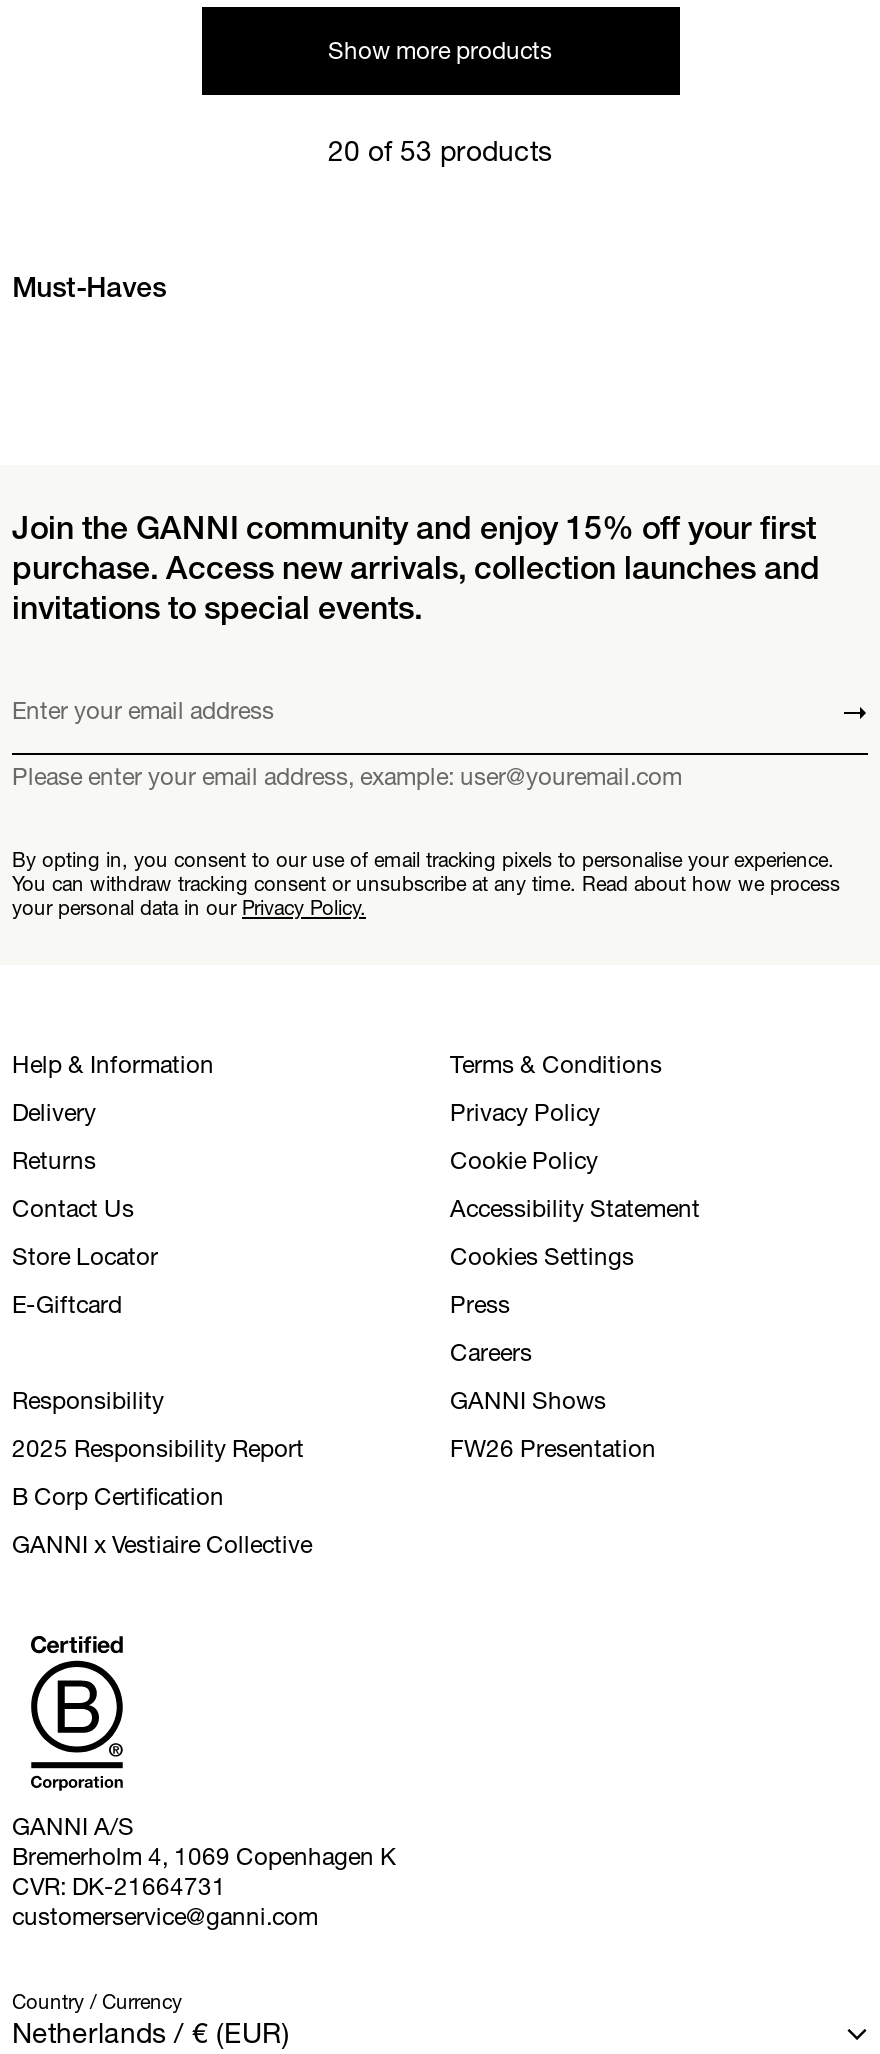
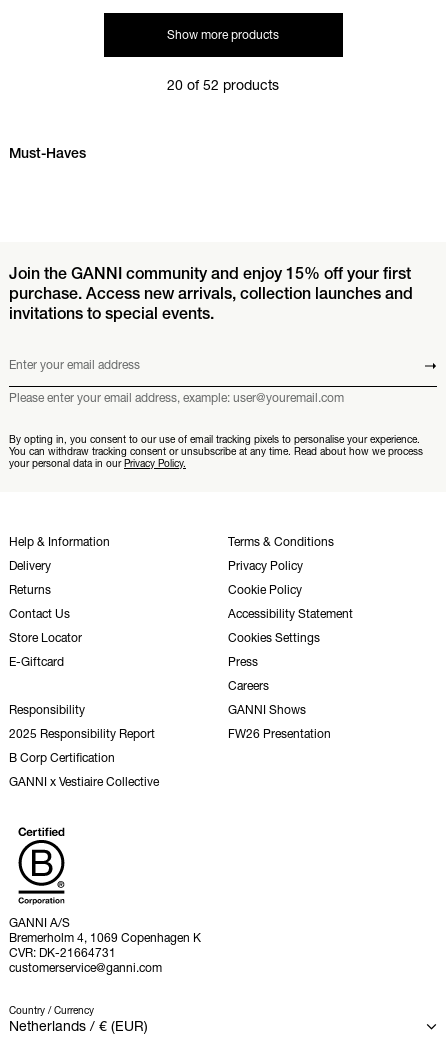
- 20 of 53 products
+ 20 of 52 products
